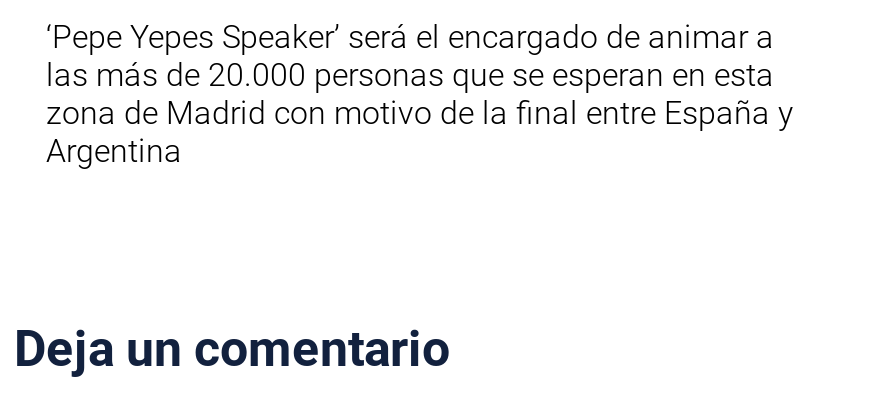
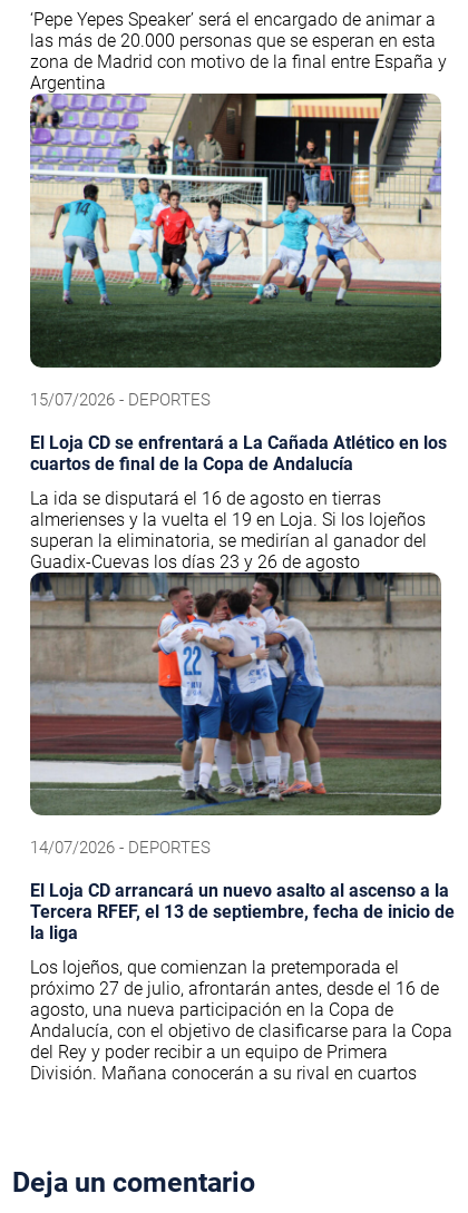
+ [image]
+ 15/07/2026 - DEPORTES
+ El Loja CD se enfrentará a La Cañada Atlético en los
+ cuartos de final de la Copa de Andalucía
+ La ida se disputará el 16 de agosto en tierras
+ almerienses y la vuelta el 19 en Loja. Si los lojeños
+ superan la eliminatoria, se medirían al ganador del
+ Guadix-Cuevas los días 23 y 26 de agosto

+ [image]
+ 14/07/2026 - DEPORTES
+ El Loja CD arrancará un nuevo asalto al ascenso a la
+ Tercera RFEF, el 13 de septiembre, fecha de inicio de
+ la liga
+ Los lojeños, que comienzan la pretemporada el
+ próximo 27 de julio, afrontarán antes, desde el 16 de
+ agosto, una nueva participación en la Copa de
+ Andalucía, con el objetivo de clasificarse para la Copa
+ del Rey y poder recibir a un equipo de Primera
+ División. Mañana conocerán a su rival en cuartos
